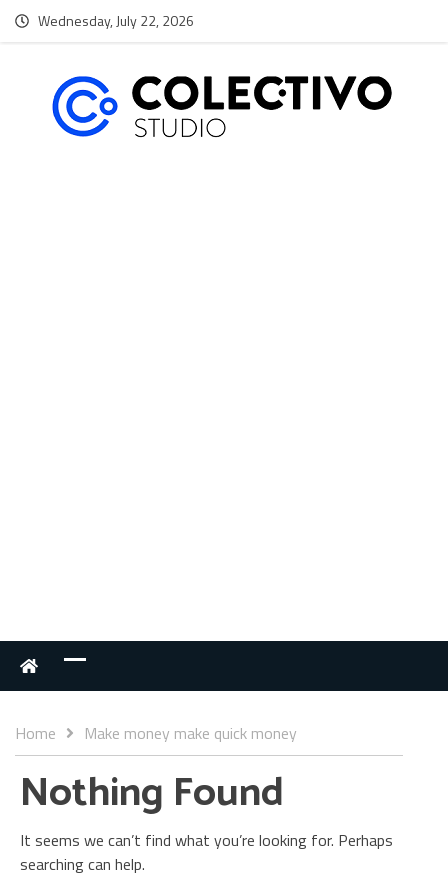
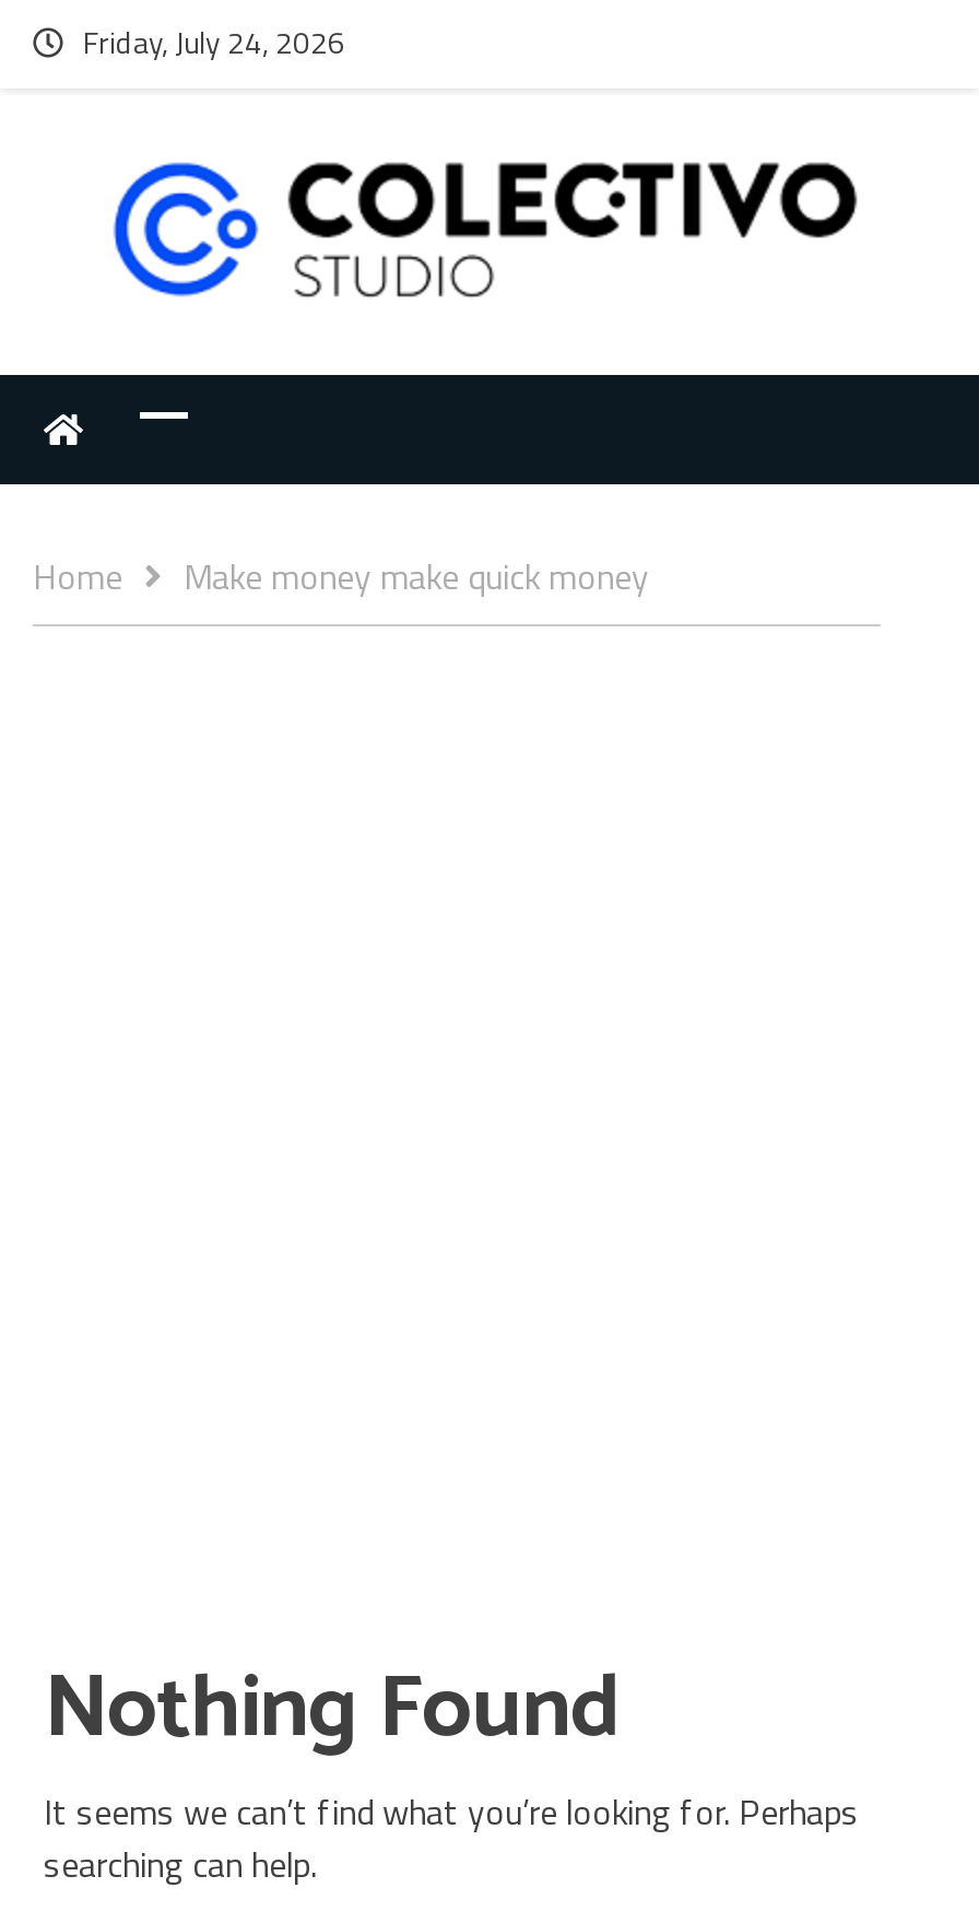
- Wednesday, July 22, 2026
+ Friday, July 24, 2026

moved up: Home | Make money make quick money
